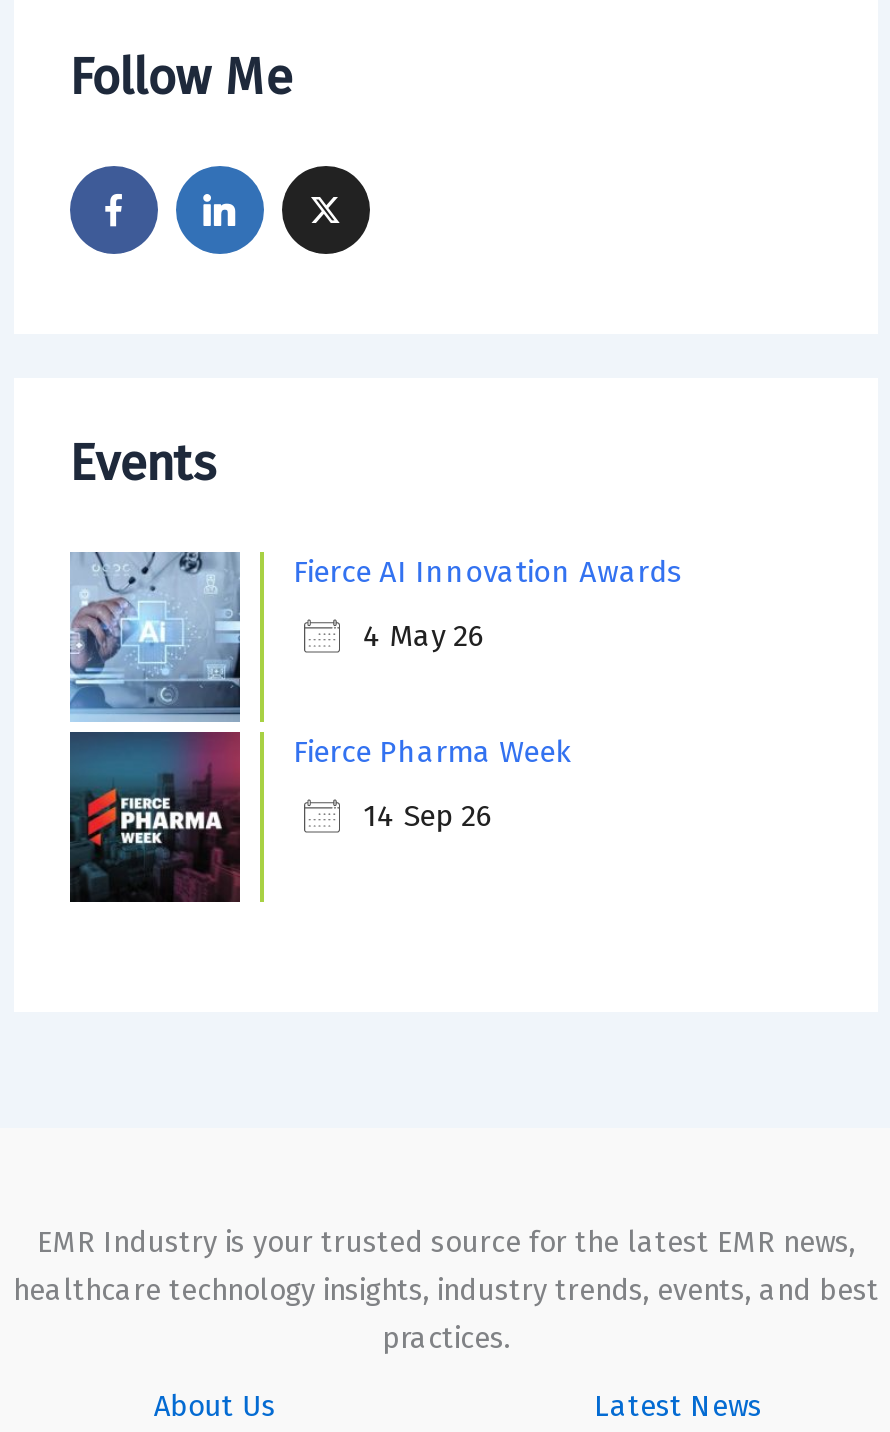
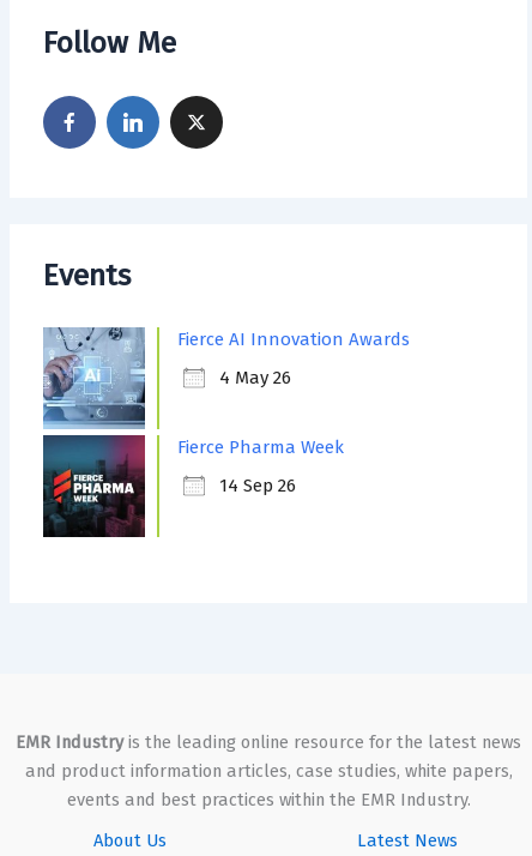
- EMR Industry is your trusted source for the latest EMR news,
- healthcare technology insights, industry trends, events, and best
- practices.
+ EMR Industry is the leading online resource for the latest news
+ and product information articles, case studies, white papers,
+ events and best practices within the EMR Industry.
